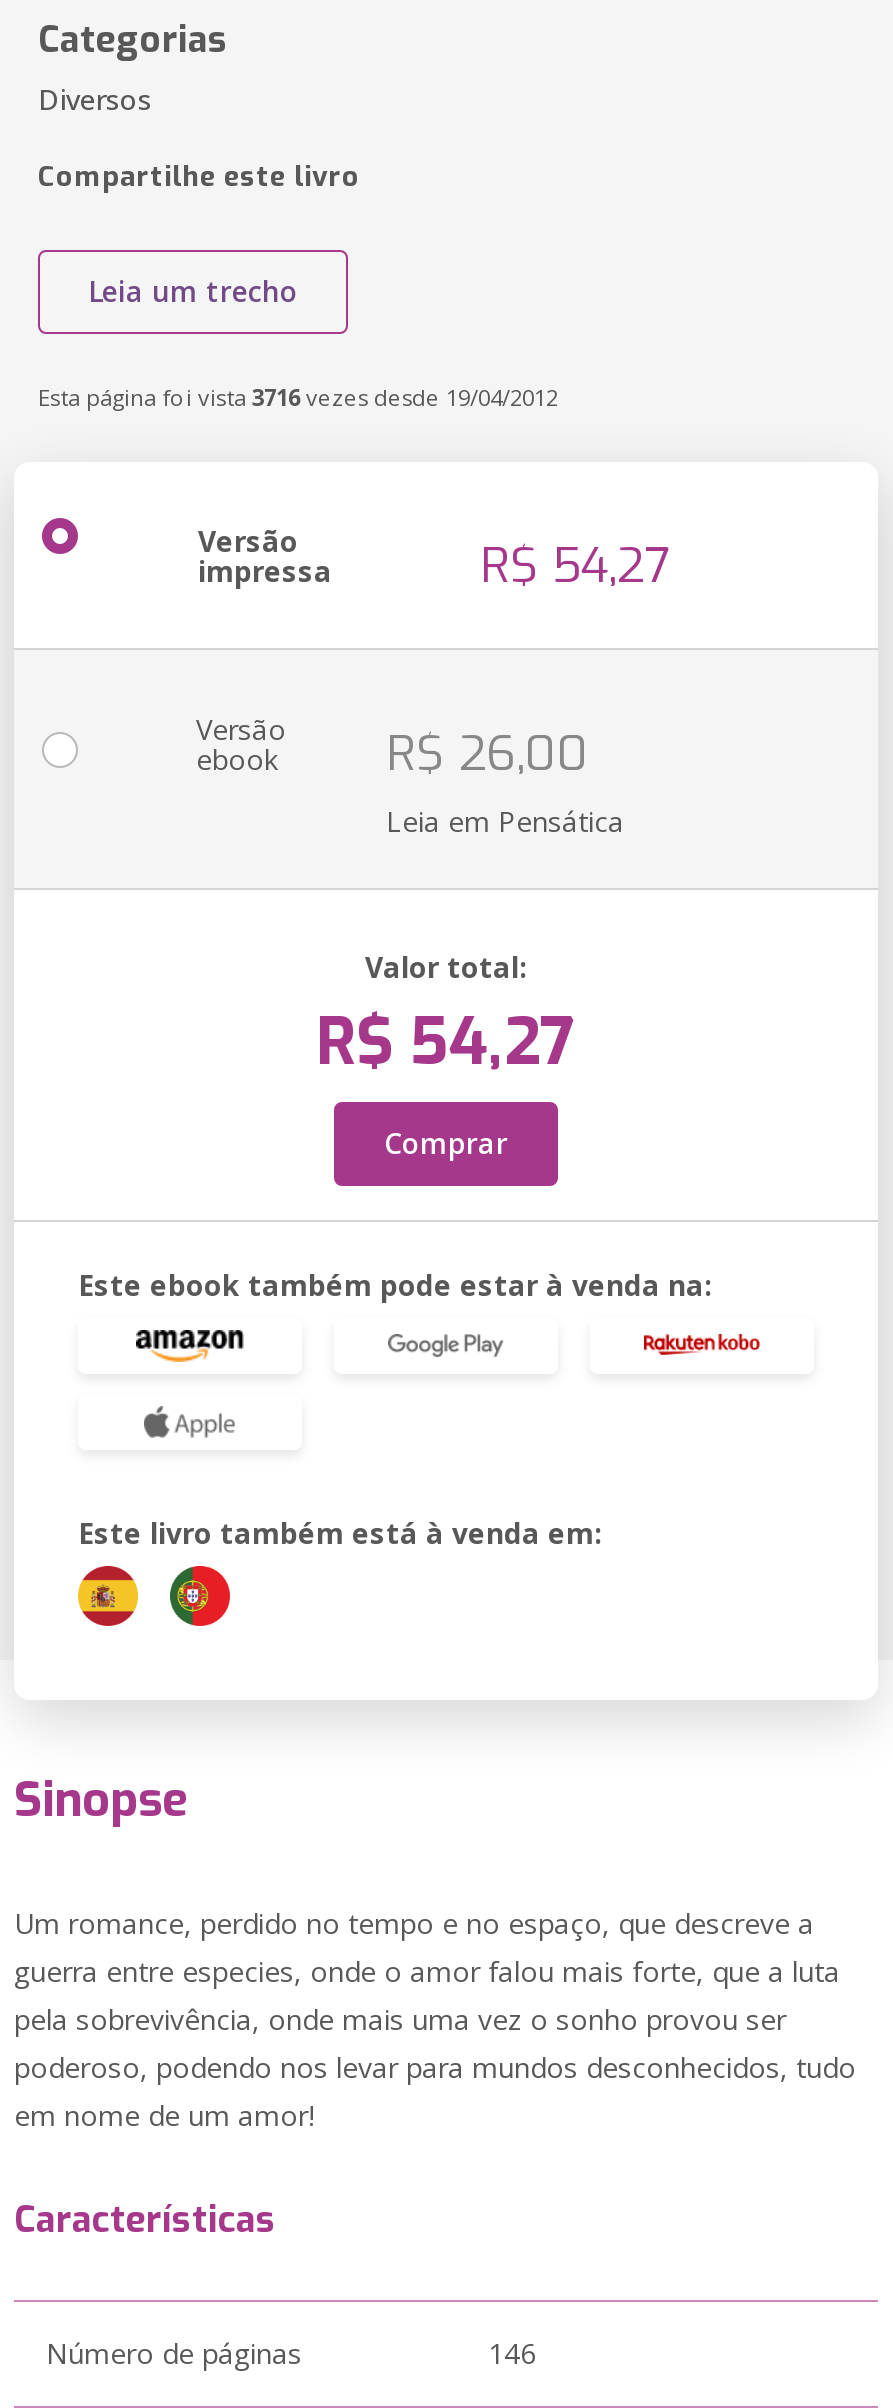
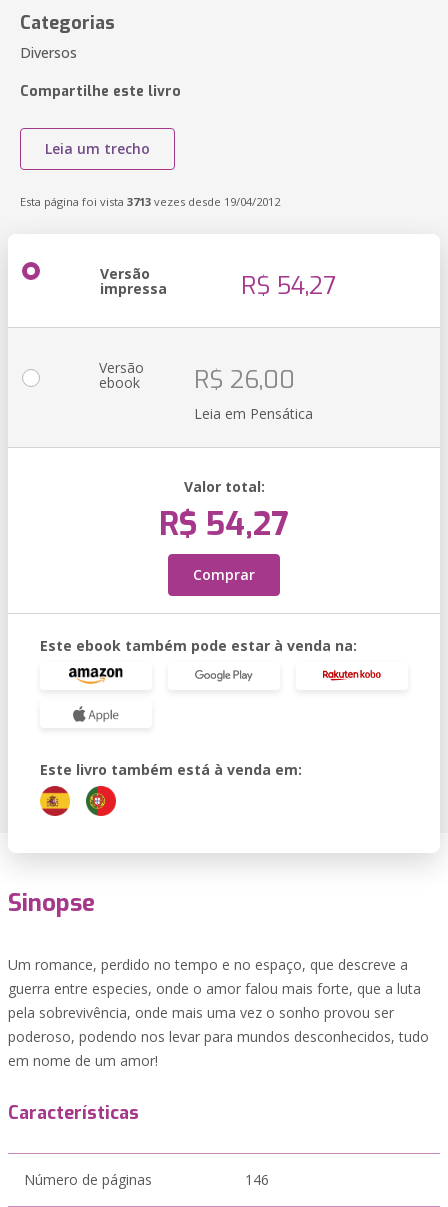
- Esta página foi vista 3716vezes desde 19/04/2012
+ Esta página foi vista 3713vezes desde 19/04/2012
